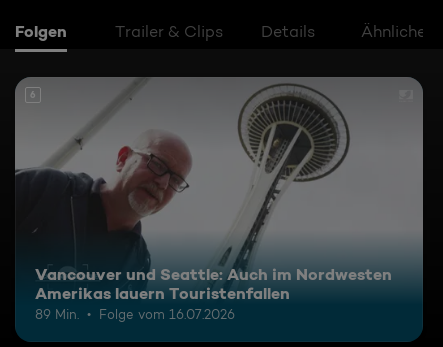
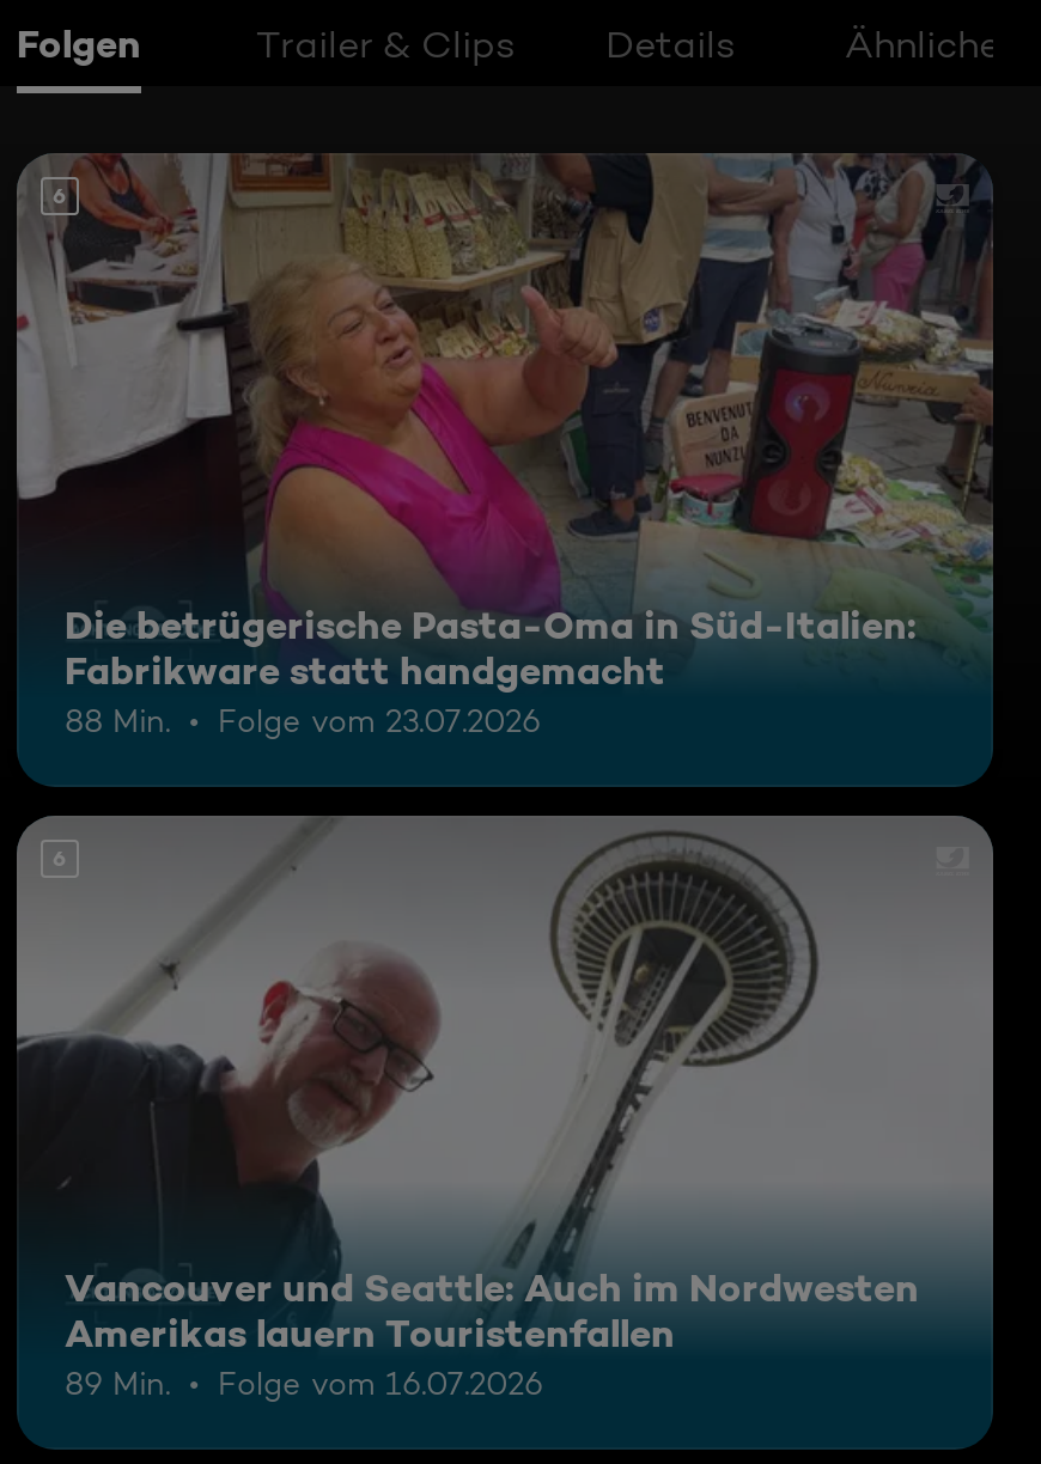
+ [image]
+ 6

+ Die betrügerische Pasta-Oma in Süd-Italien:
+ Fabrikware statt handgemacht
+ 88 Min.
+ Folge vom 23.07.2026
